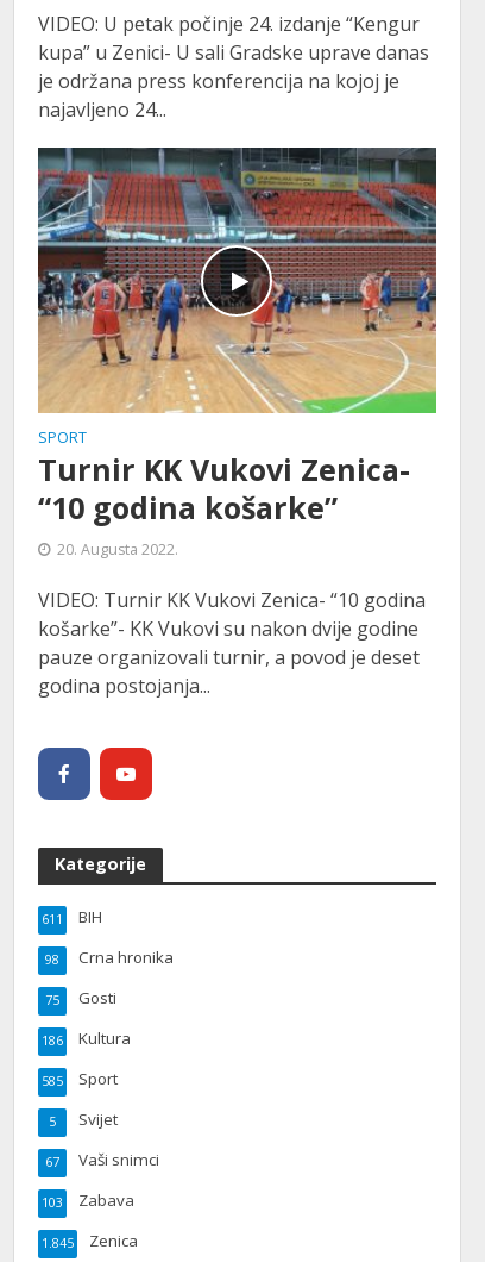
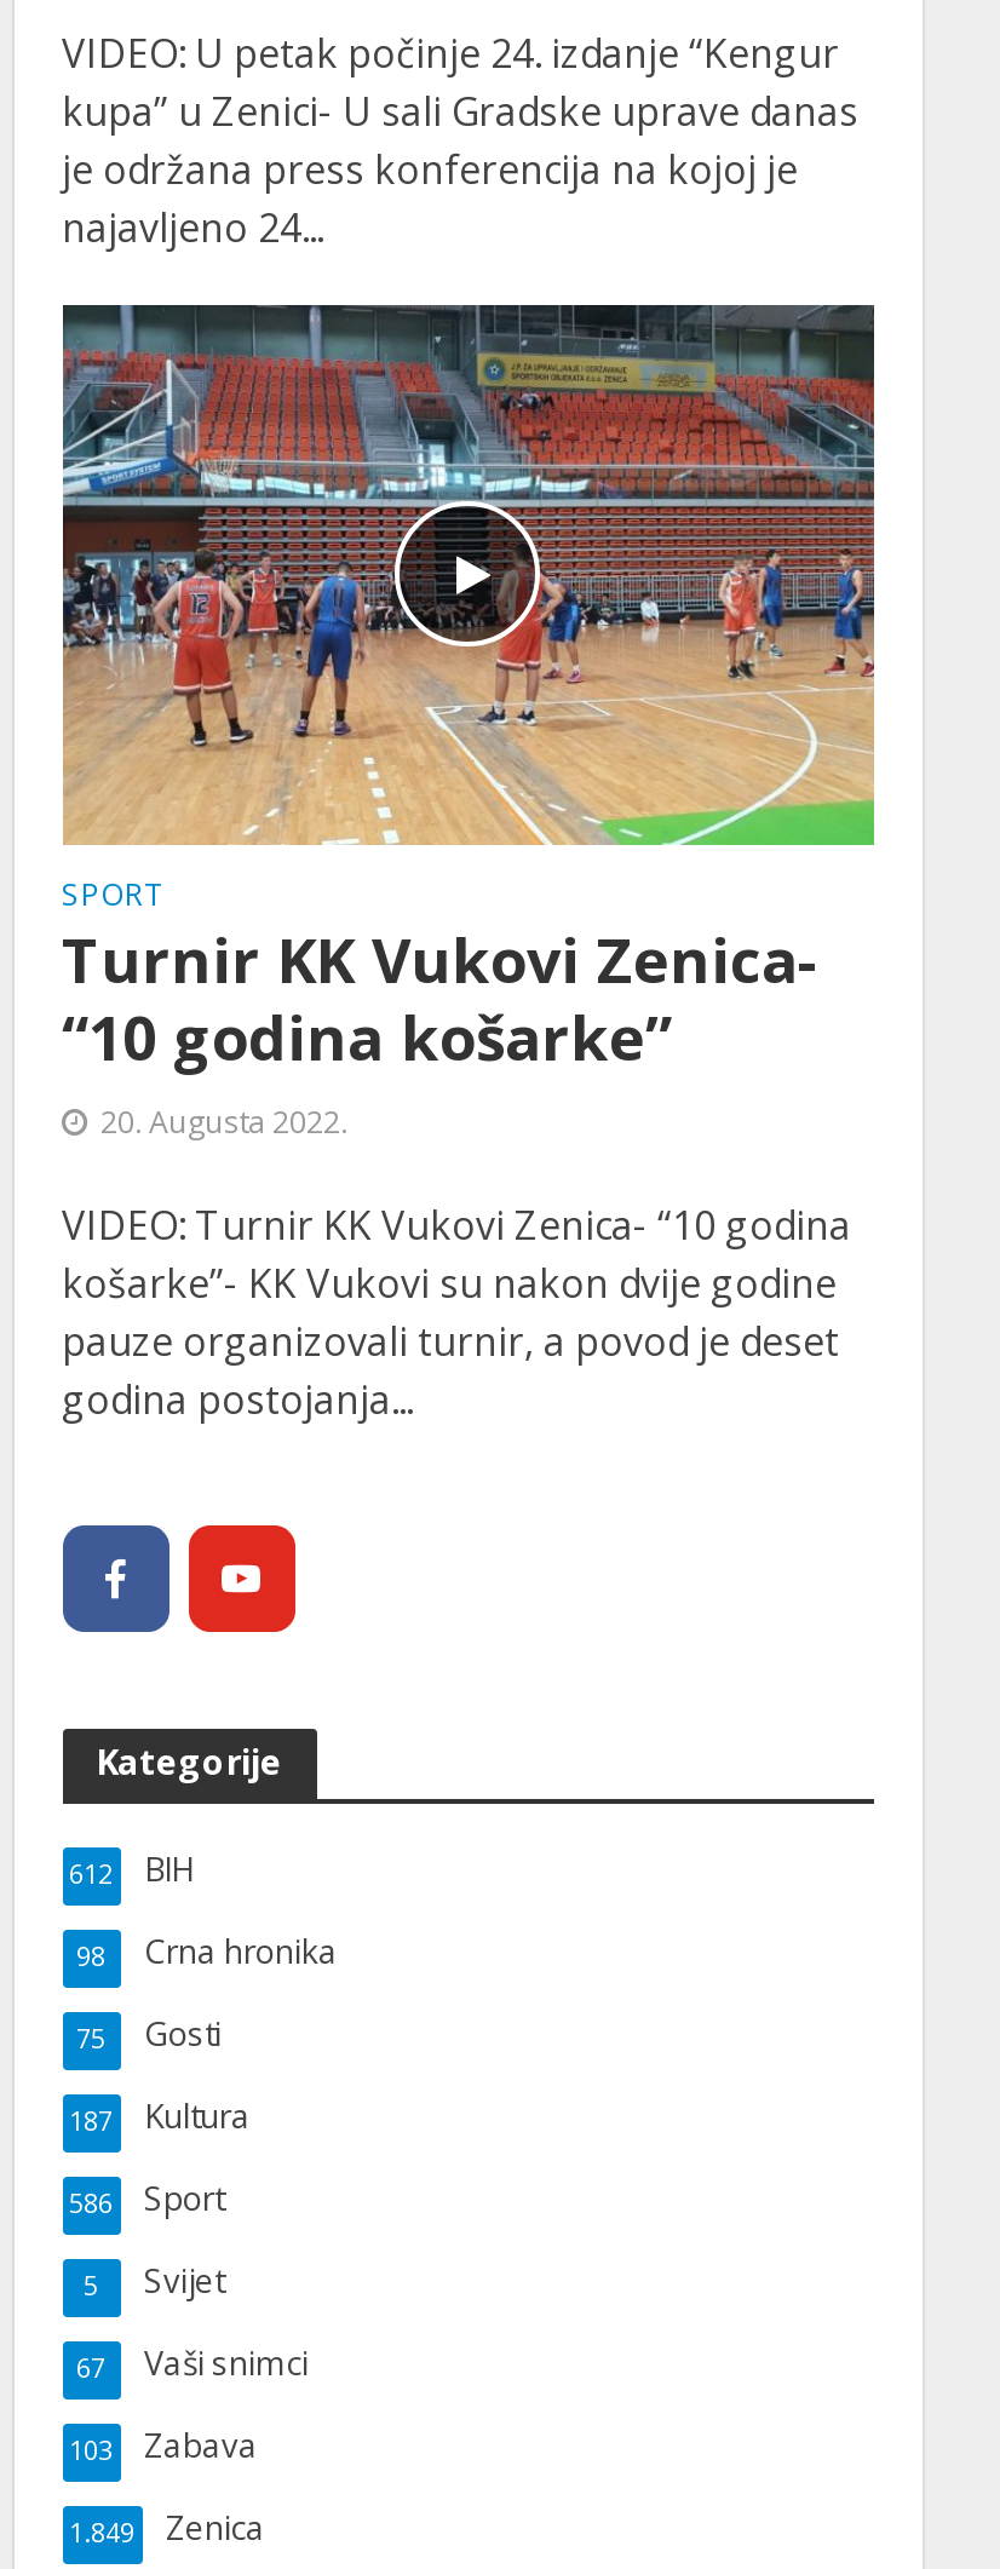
- 611 BIH
+ 612 BIH

- 186 Kultura
+ 187 Kultura

- 585 Sport
+ 586 Sport

- 1.845 Zenica
+ 1.849 Zenica
